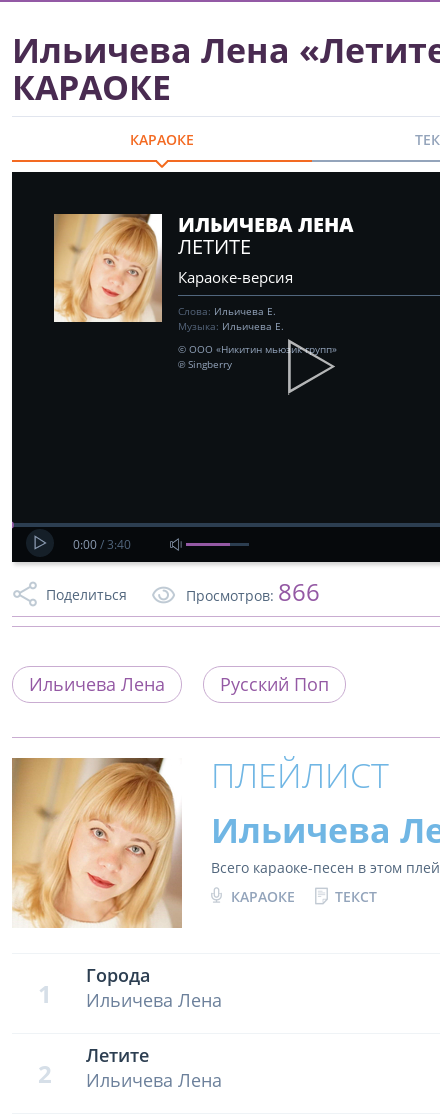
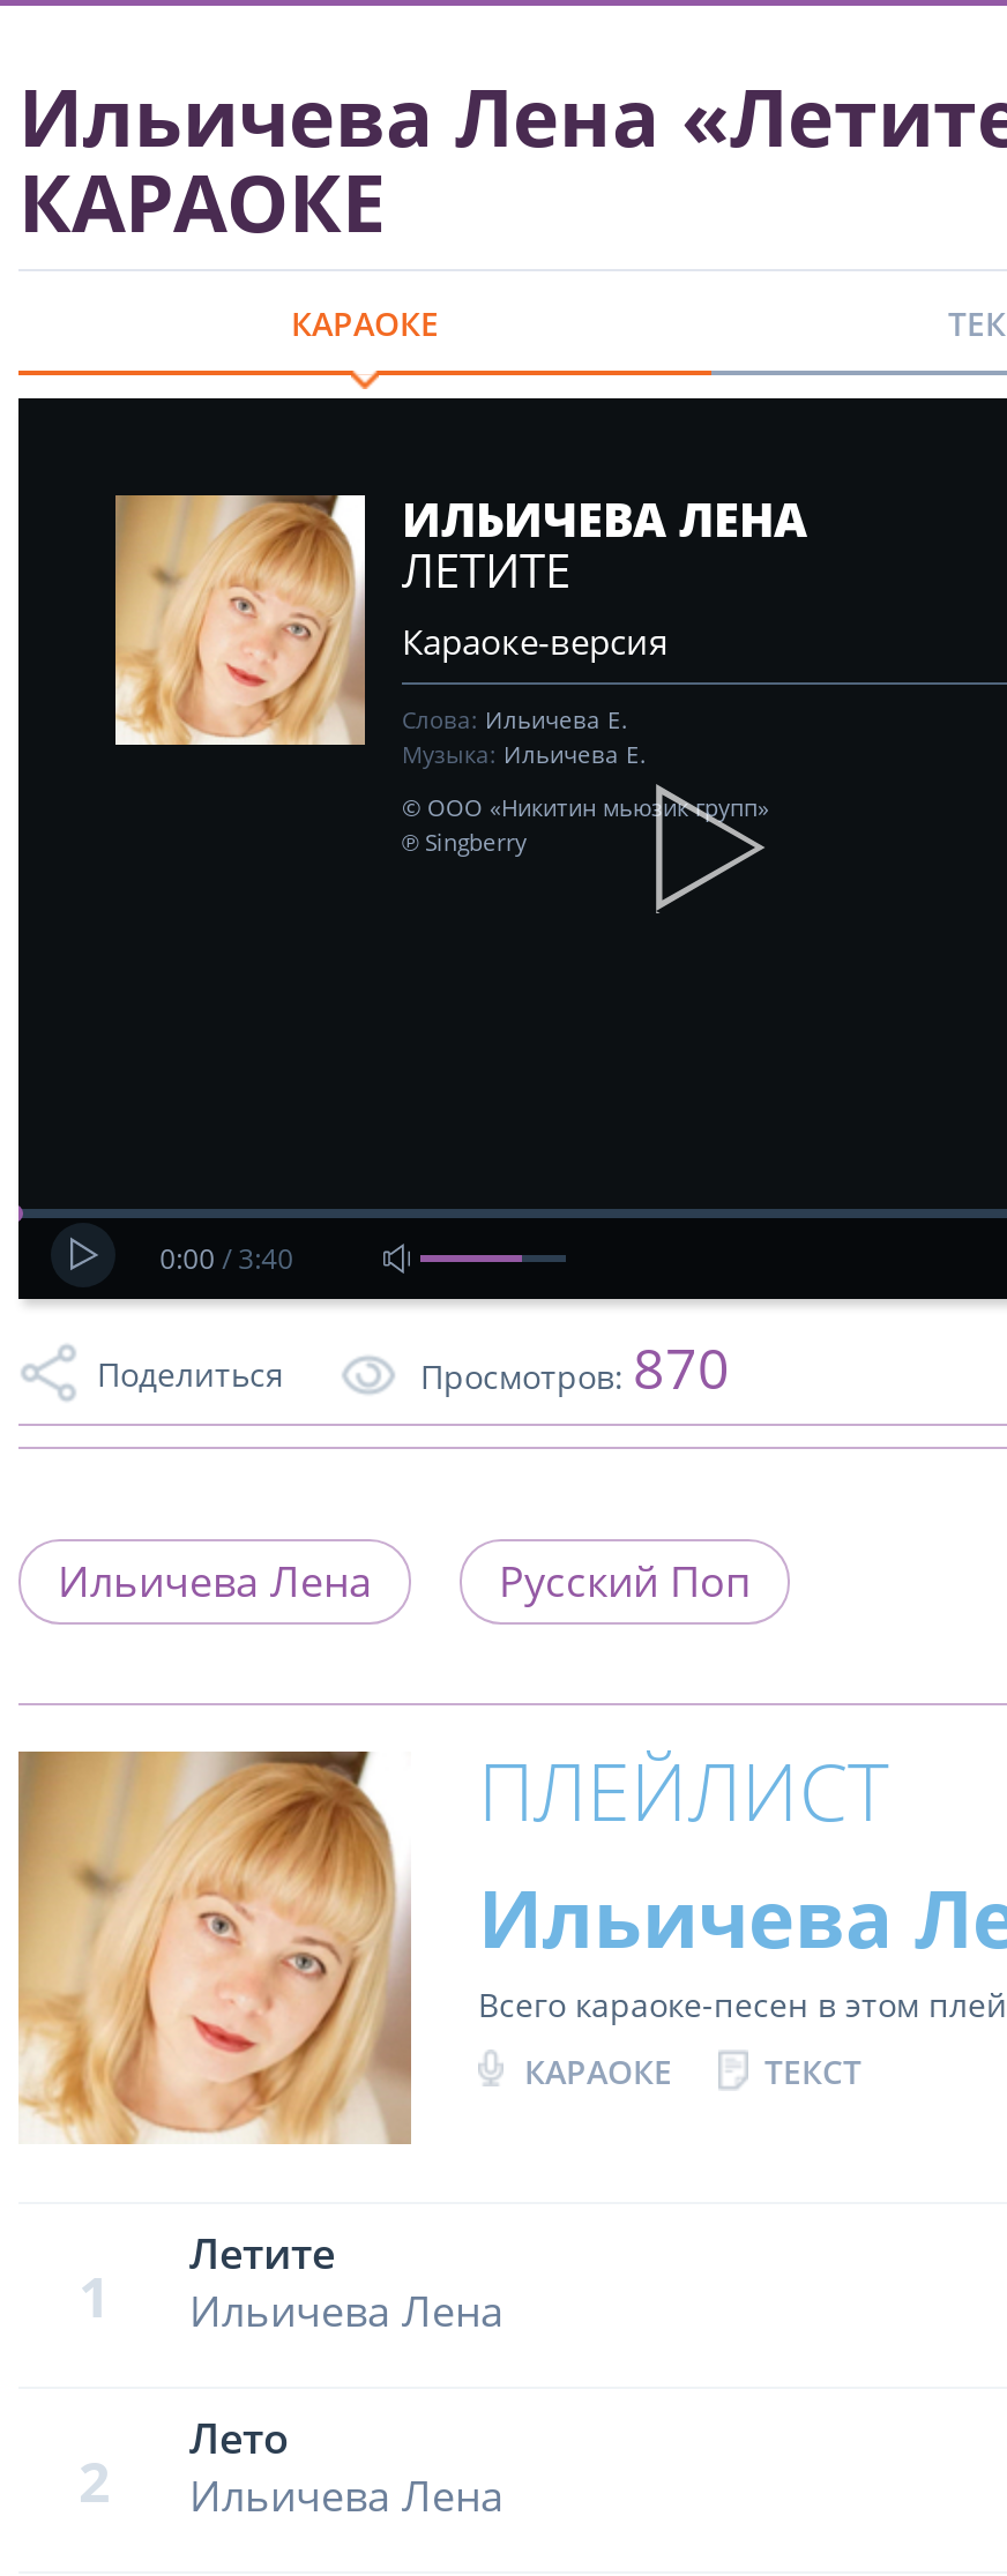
- Просмотров: 866
+ Просмотров: 870

- Города

+ Лето

moved up: Летите
